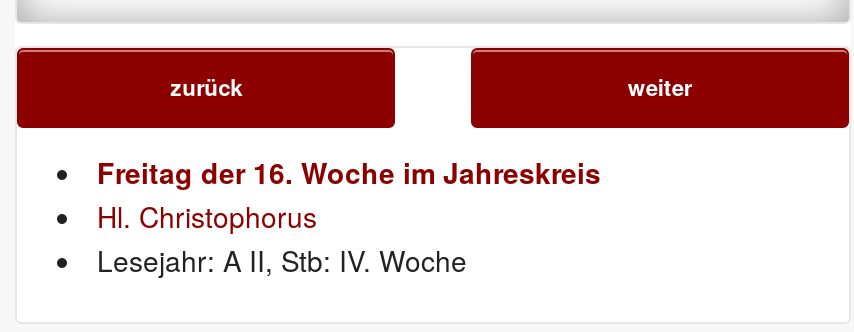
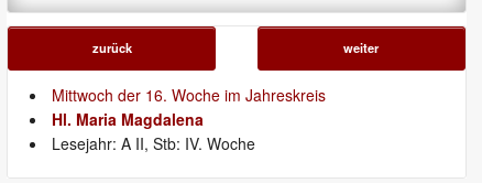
- Freitag der 16. Woche im Jahreskreis
- Hl. Christophorus
+ Mittwoch der 16. Woche im Jahreskreis
+ Hl. Maria Magdalena
